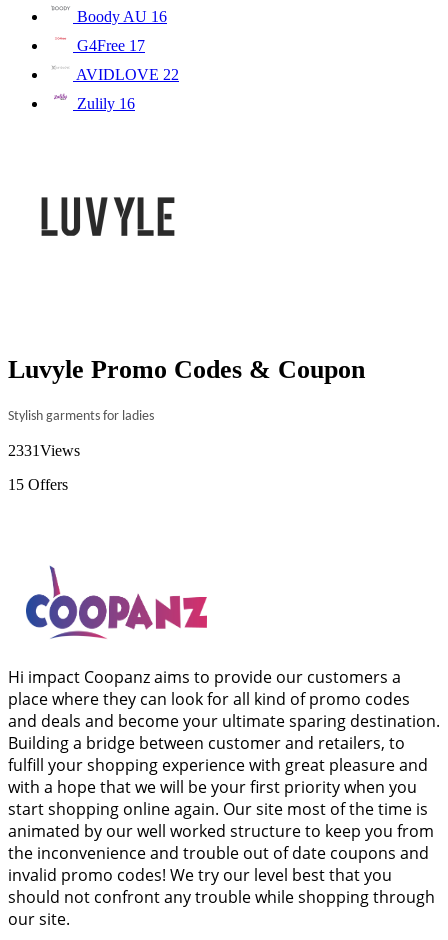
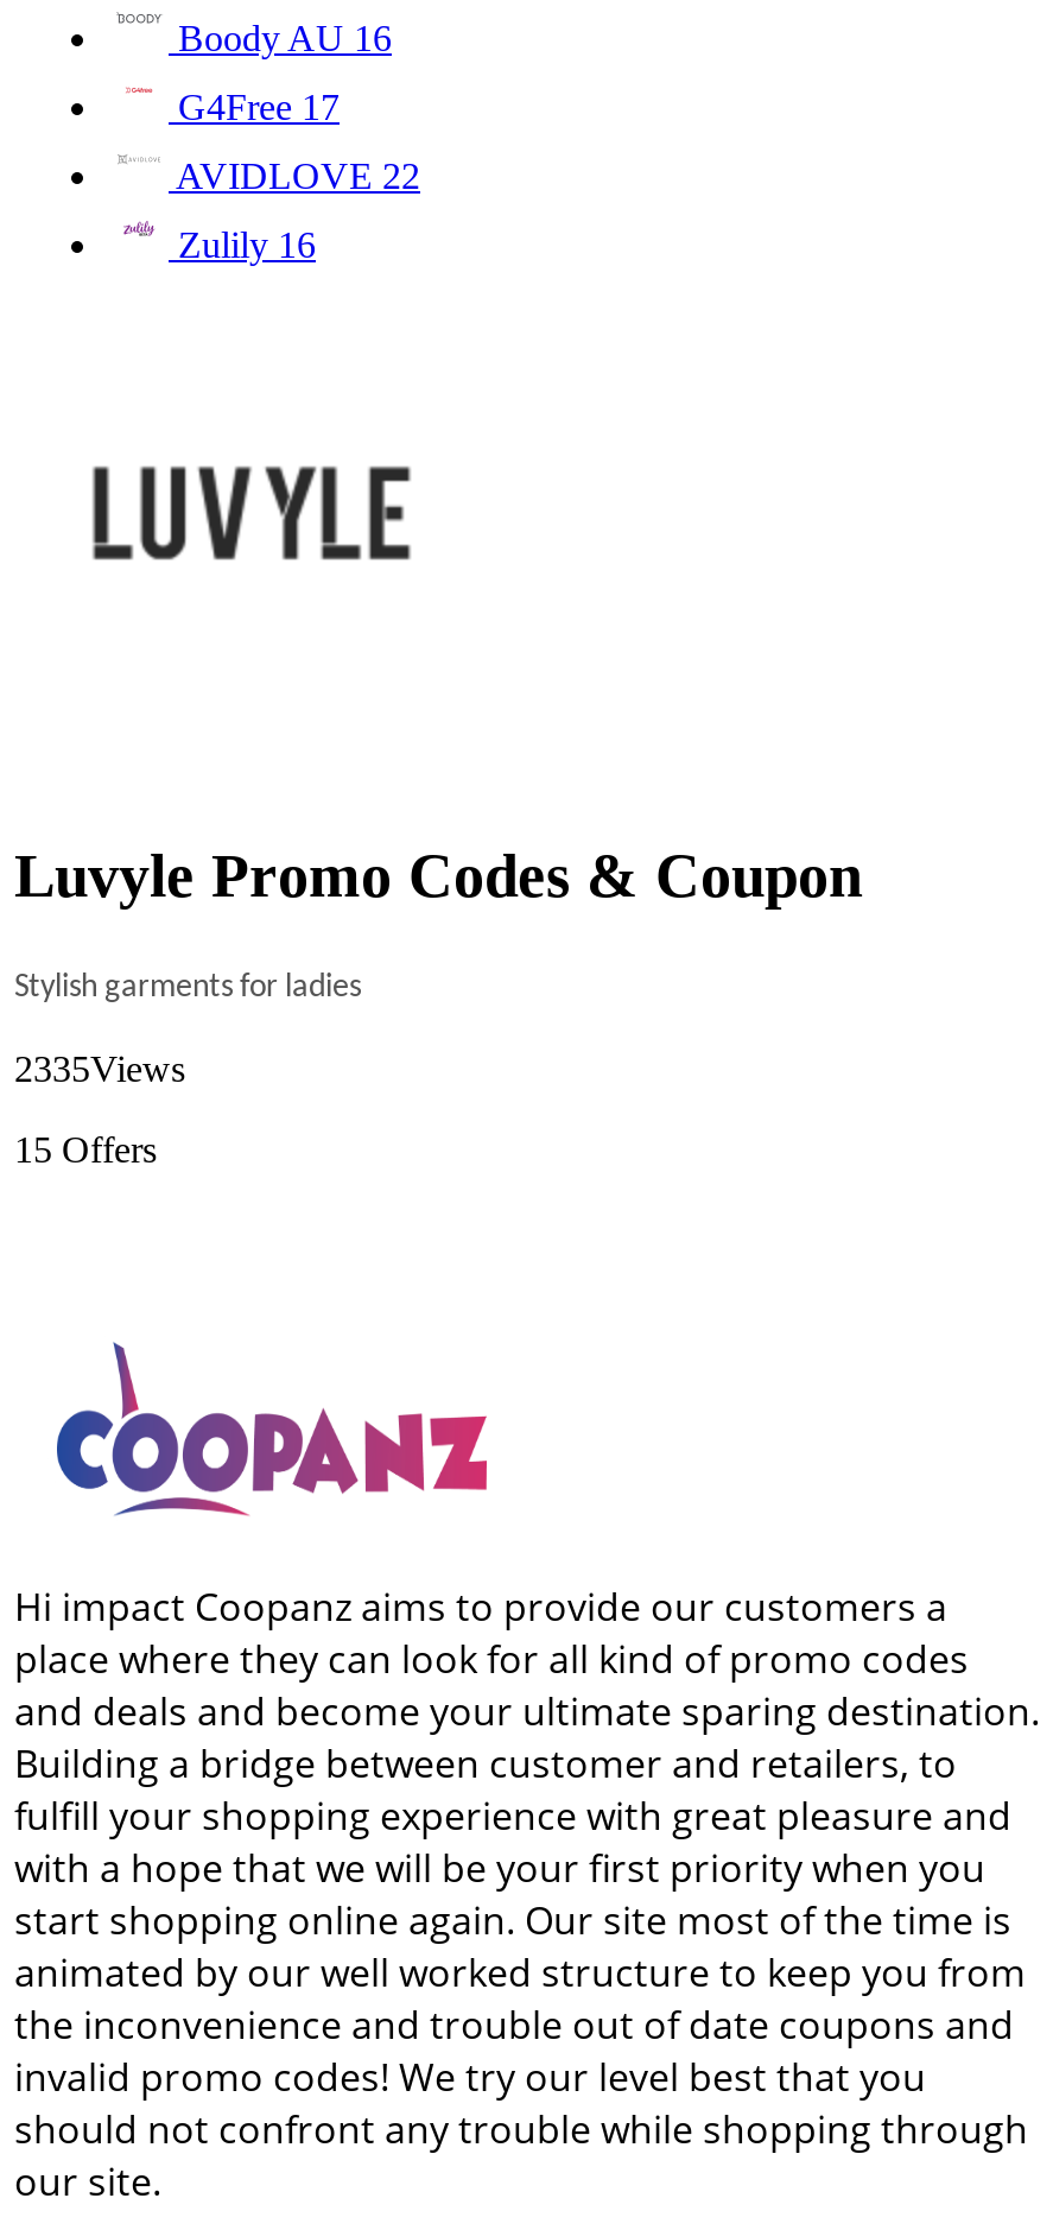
- 2331Views
+ 2335Views
